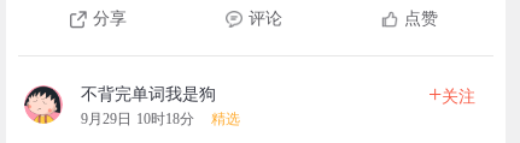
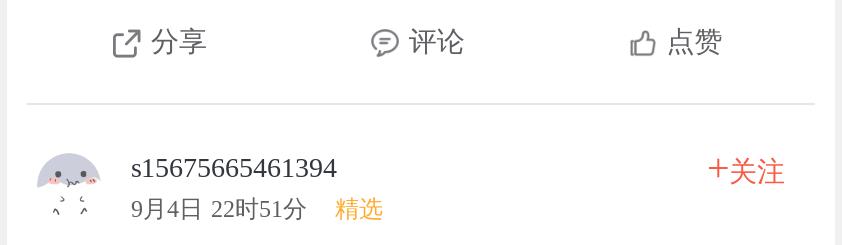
- [image]
- 不背完单词我是狗
- 9月29日 10时18分
+ [image]
+ s15675665461394
+ 9月4日 22时51分
